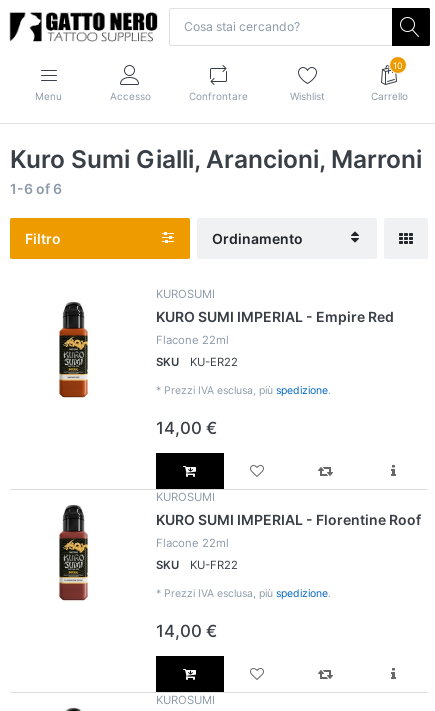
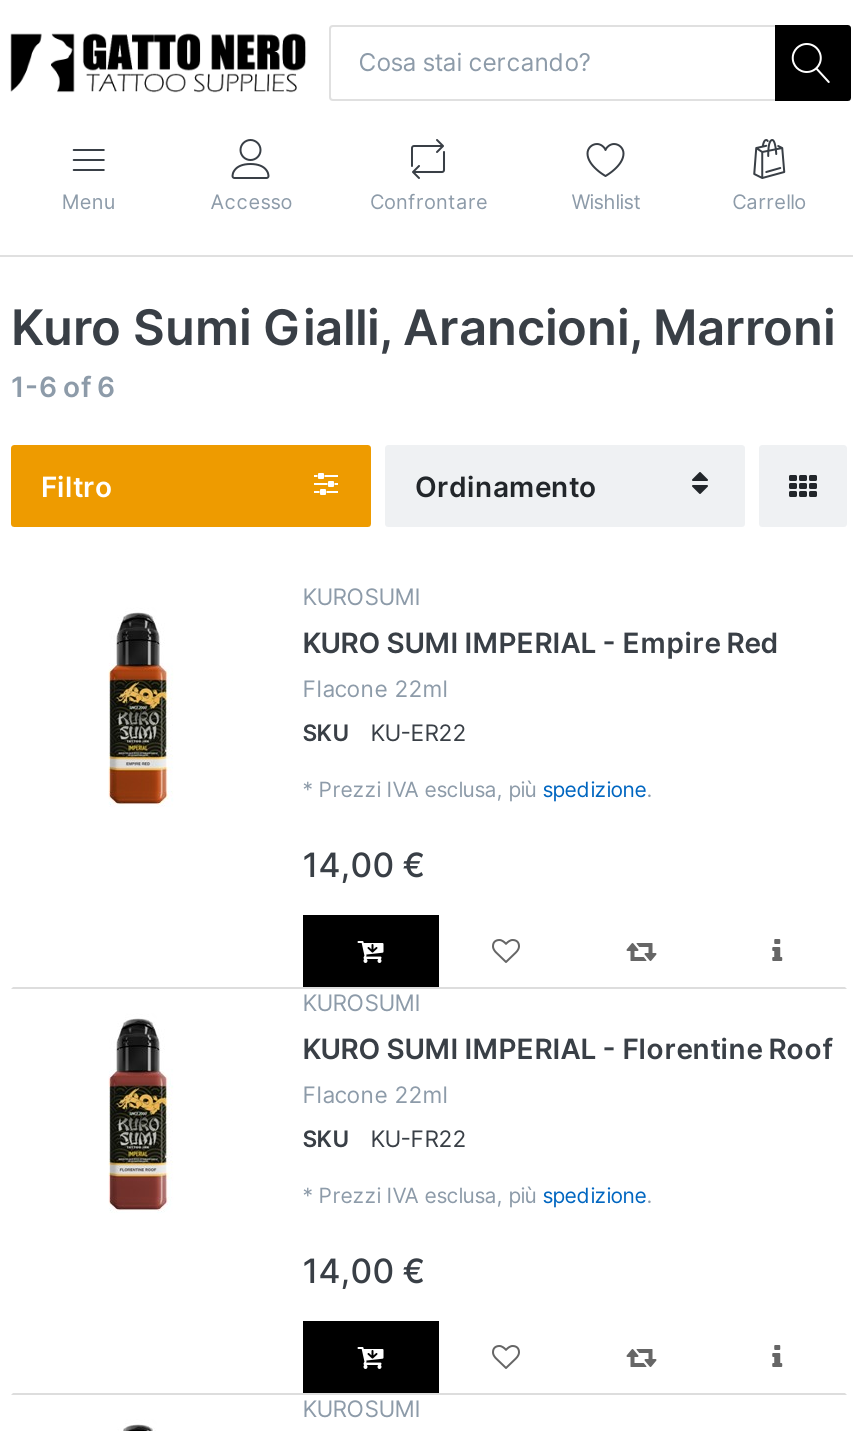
- 10
